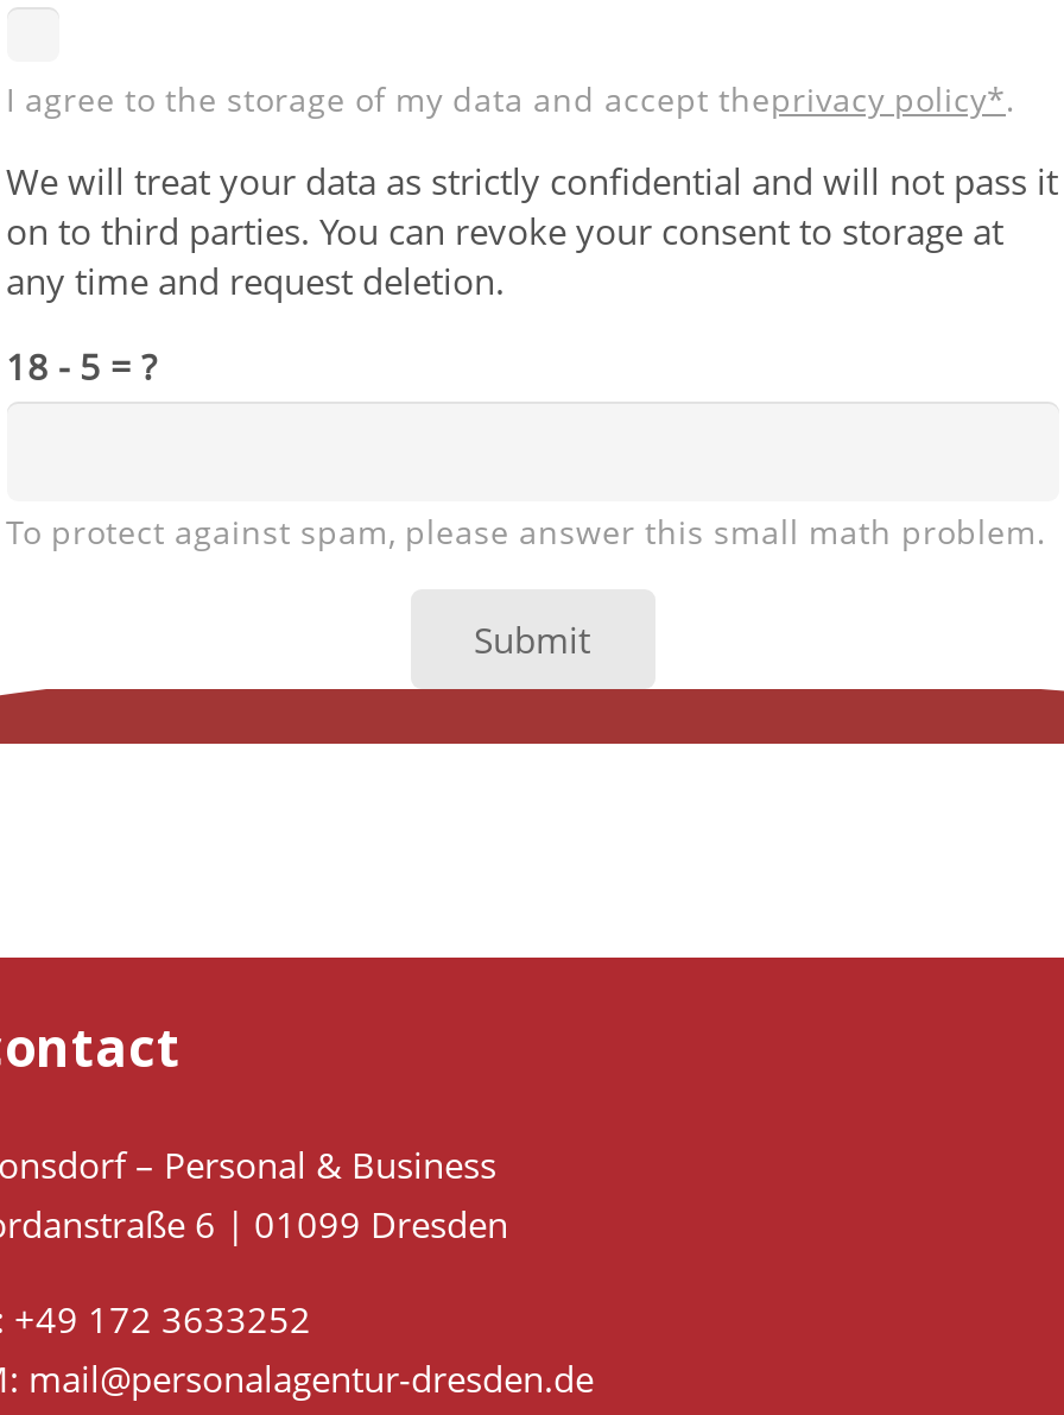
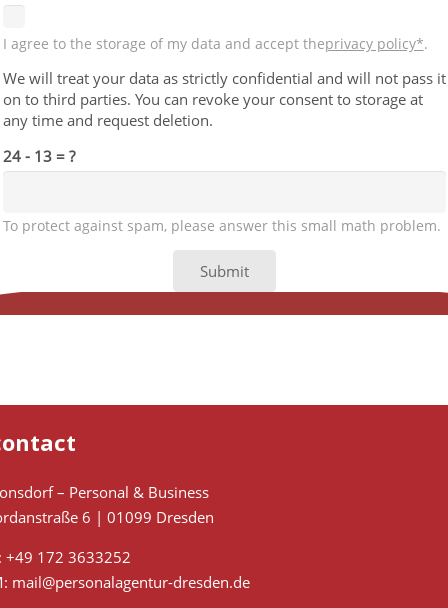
- 18 - 5 = ?
+ 24 - 13 = ?
